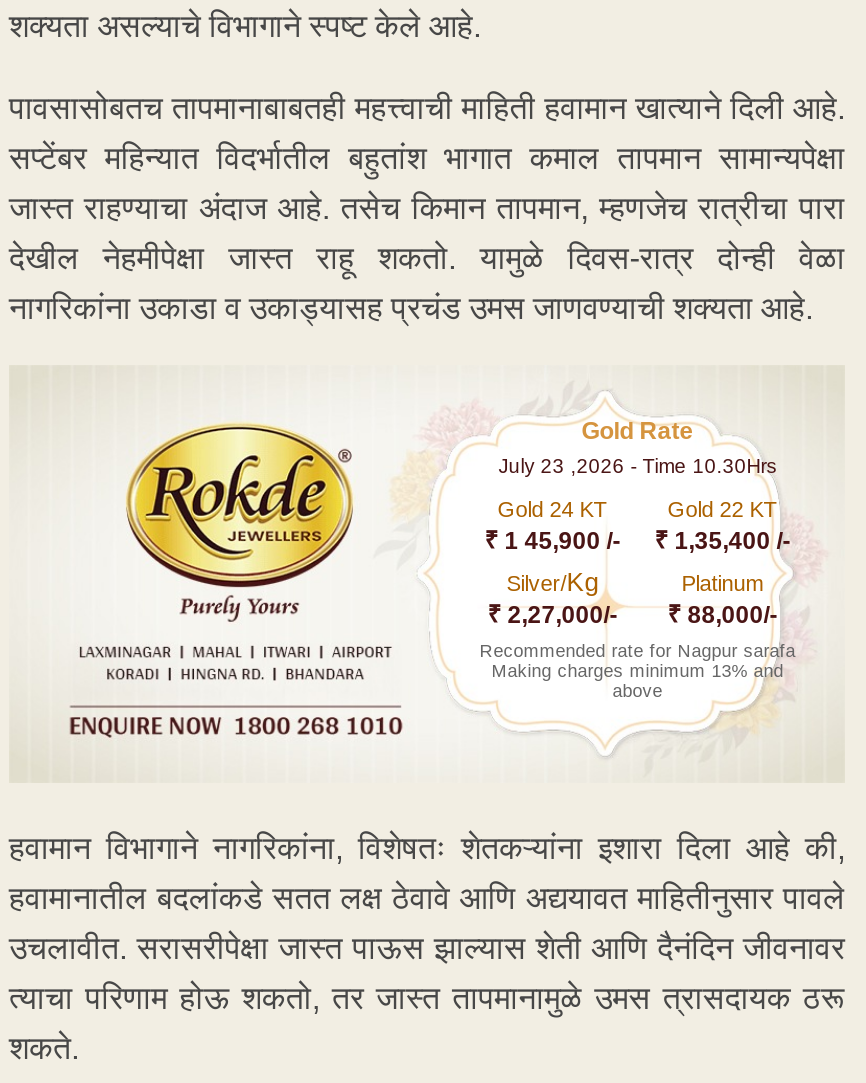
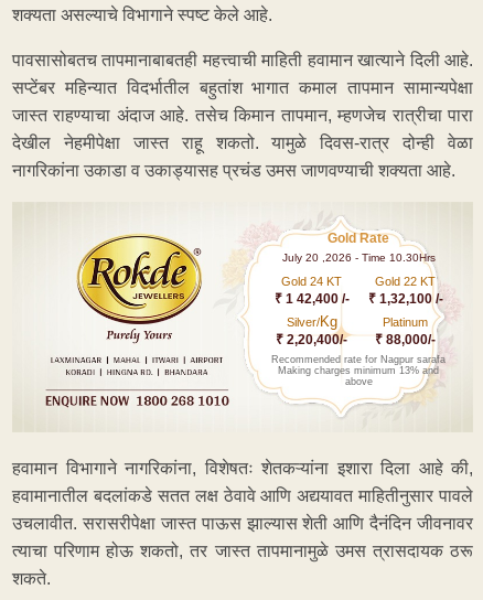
- July 23 ,2026 - Time 10.30Hrs
+ July 20 ,2026 - Time 10.30Hrs

- ₹ 1 45,900 /-
+ ₹ 1 42,400 /-

- ₹ 1,35,400 /-
+ ₹ 1,32,100 /-

- ₹ 2,27,000/- ₹ 88,000/-
+ ₹ 2,20,400/- ₹ 88,000/-
